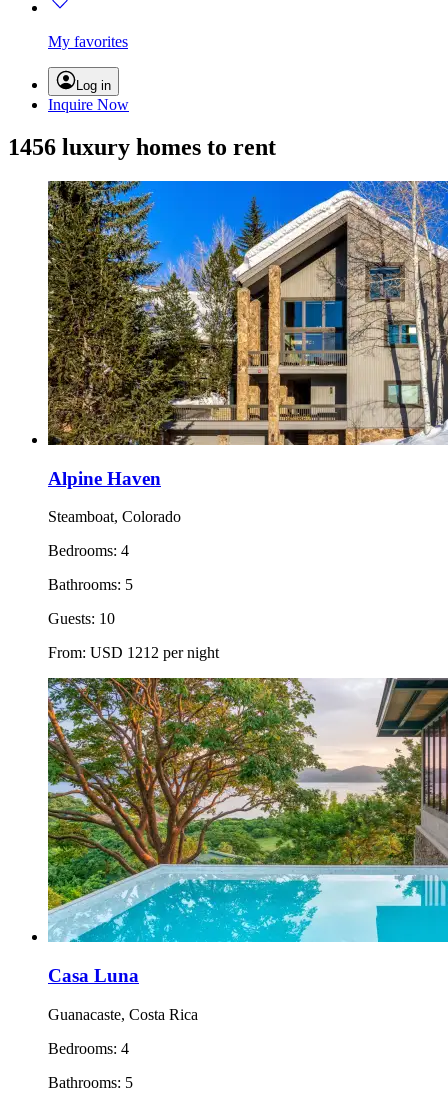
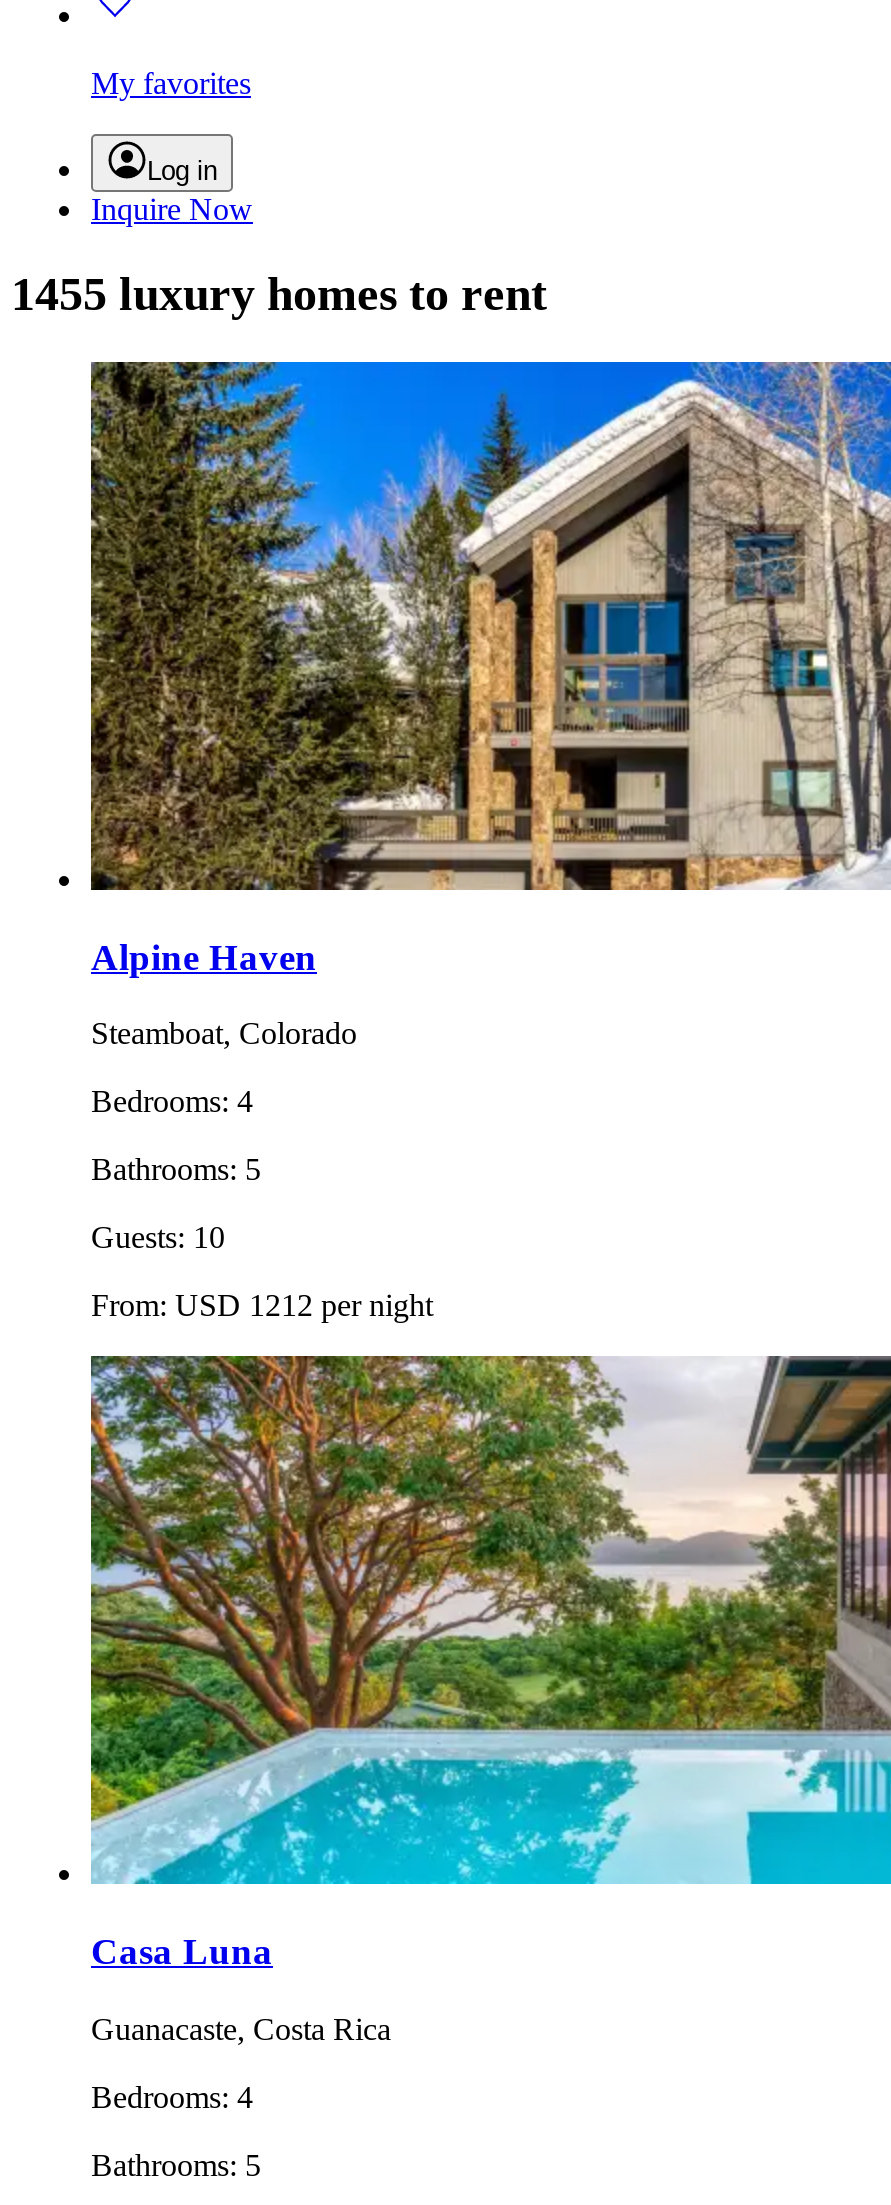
- 1456 luxury homes to rent
+ 1455 luxury homes to rent
